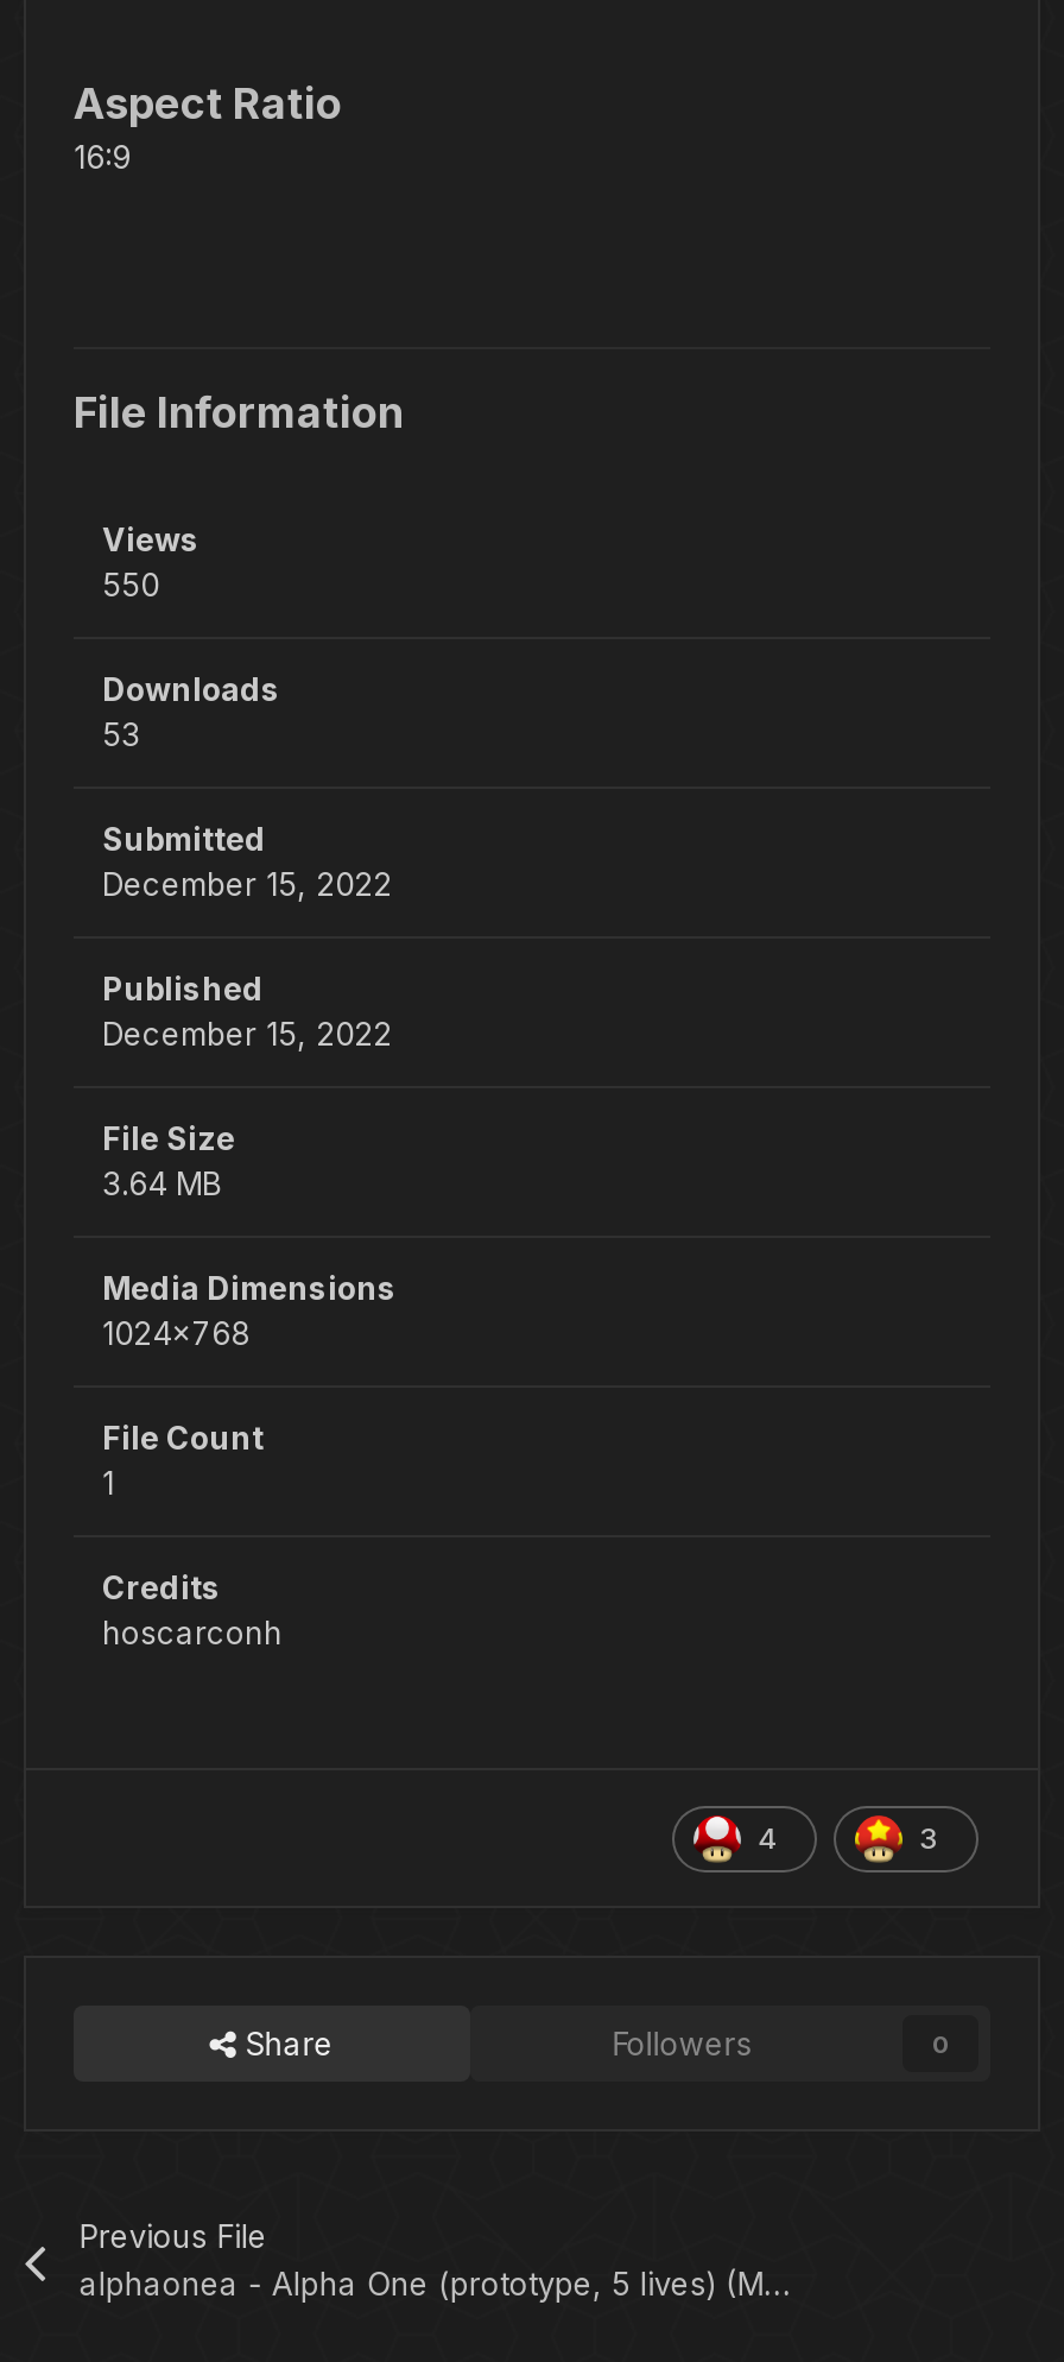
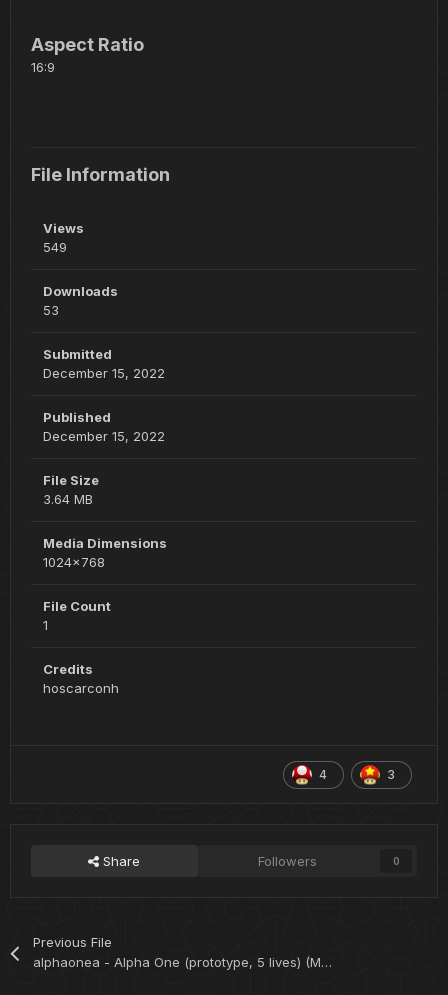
- 550
+ 549
